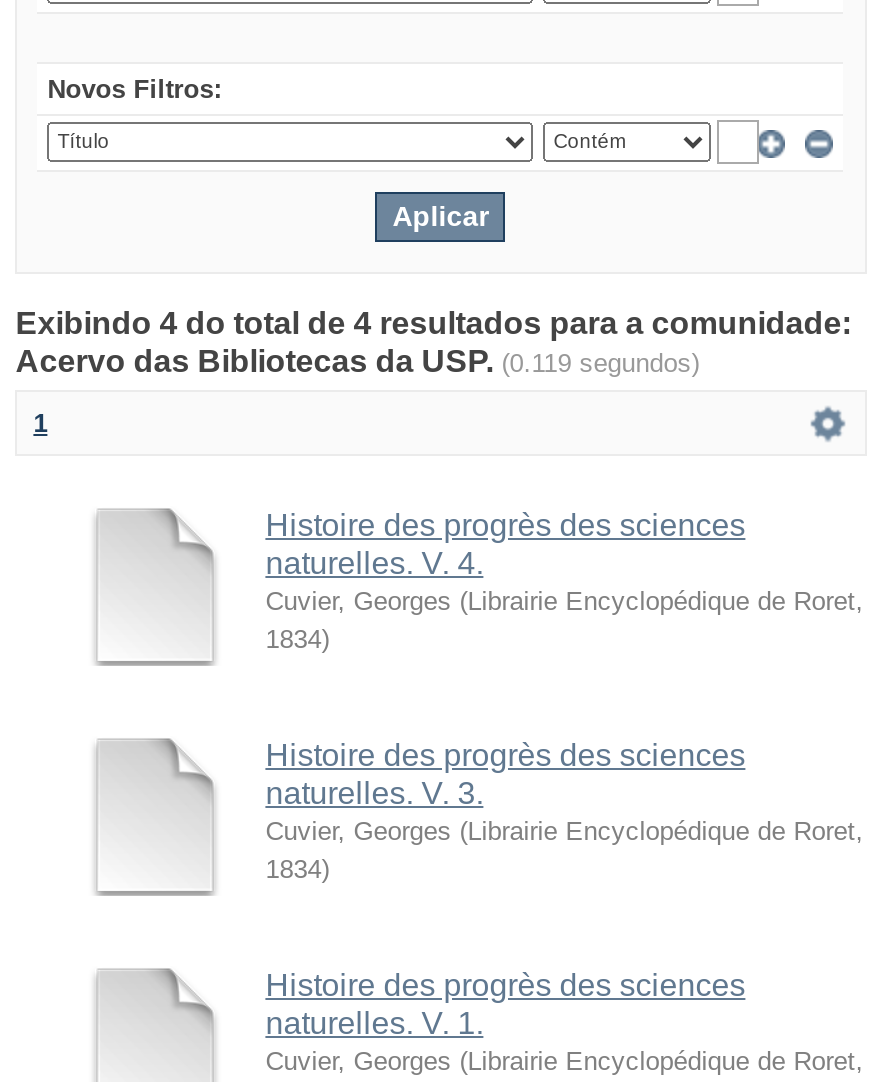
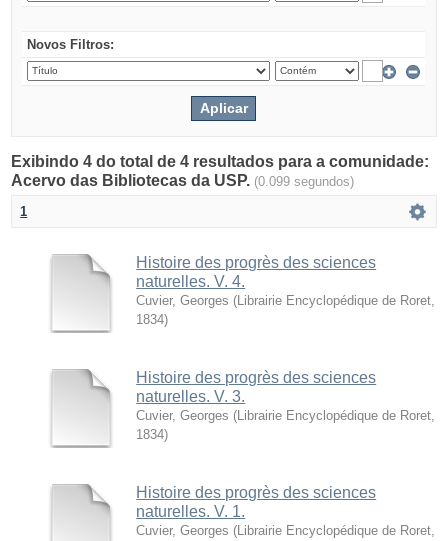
- Acervo das Bibliotecas da USP. (0.119 segundos)
+ Acervo das Bibliotecas da USP. (0.099 segundos)
